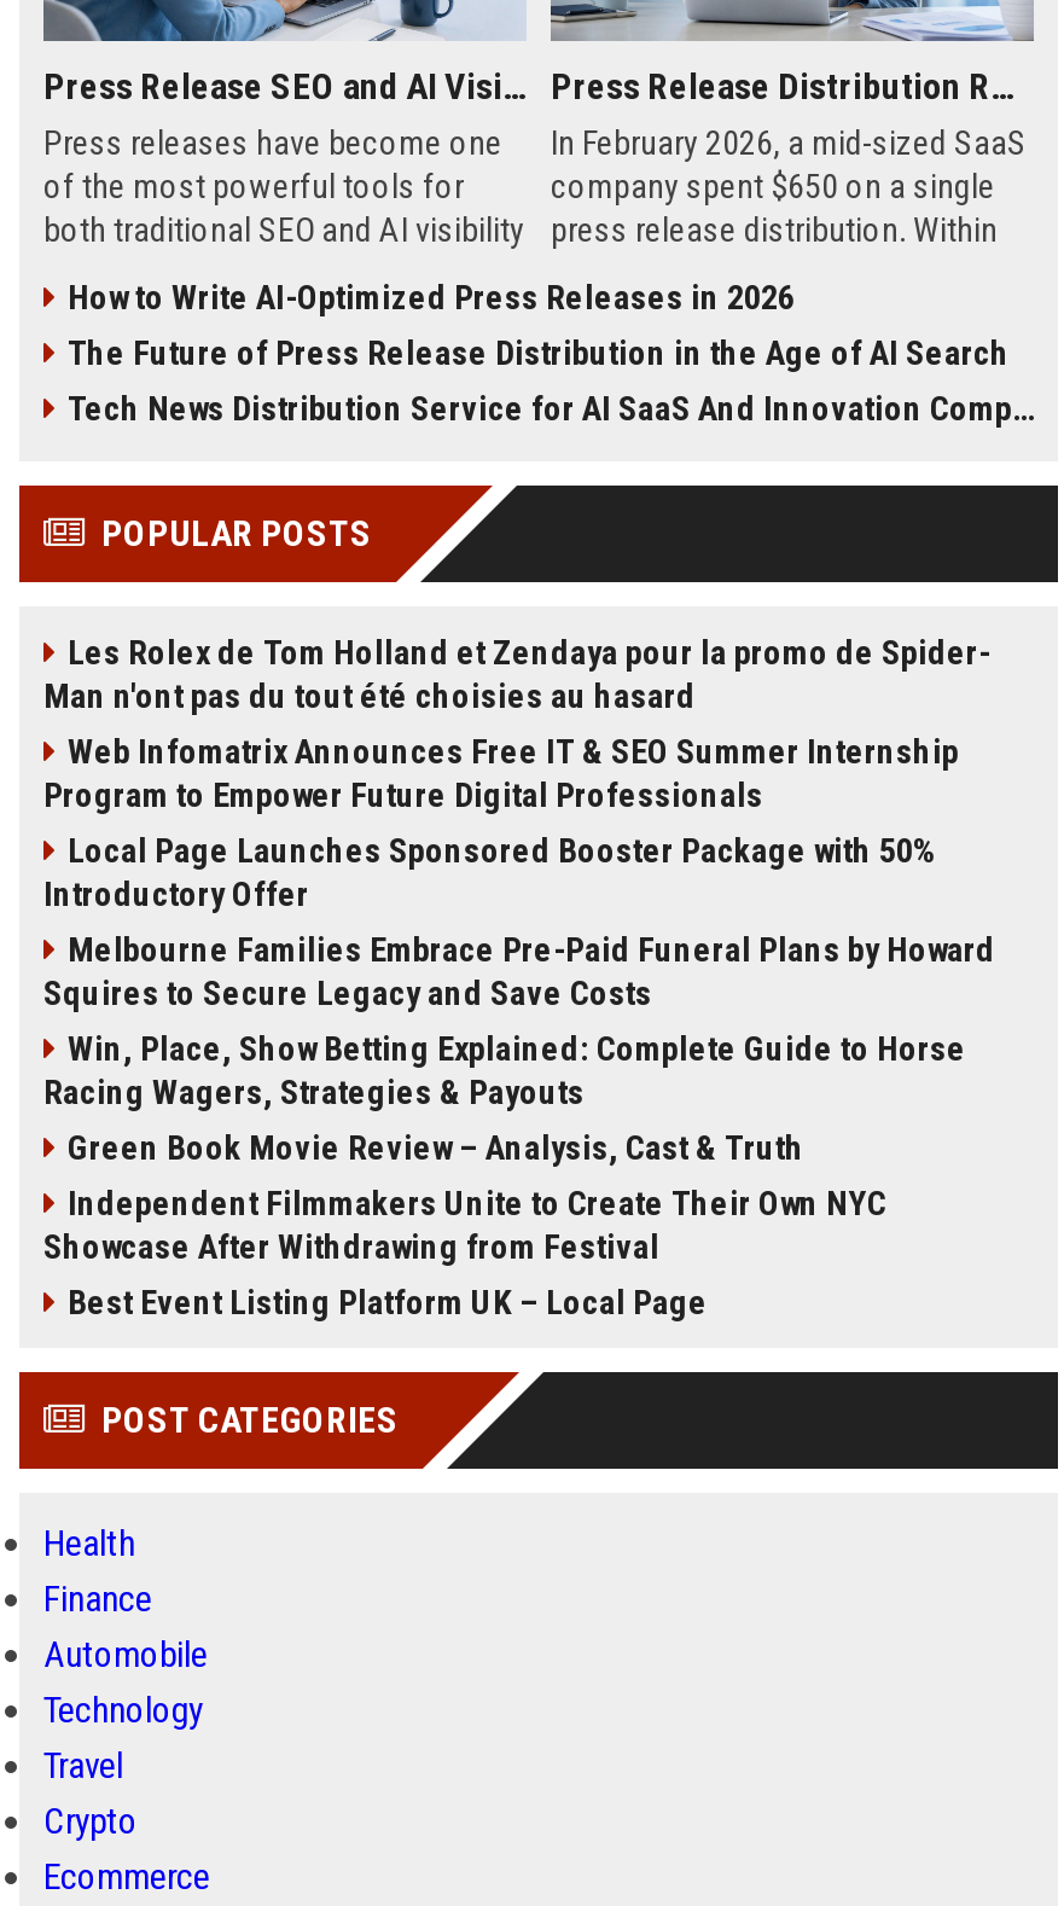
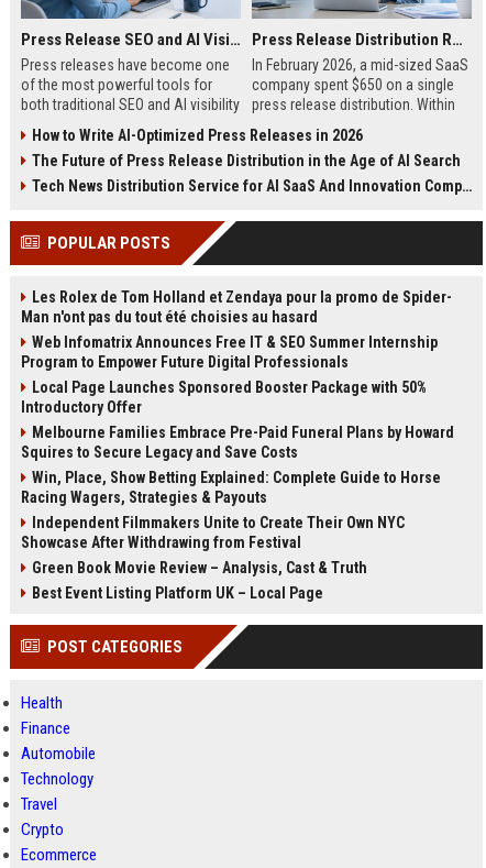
moved down: Green Book Movie Review – Analysis, Cast & Truth

moved up: Independent Filmmakers Unite to Create Their Own NYC | Showcase After Withdrawing from Festival
